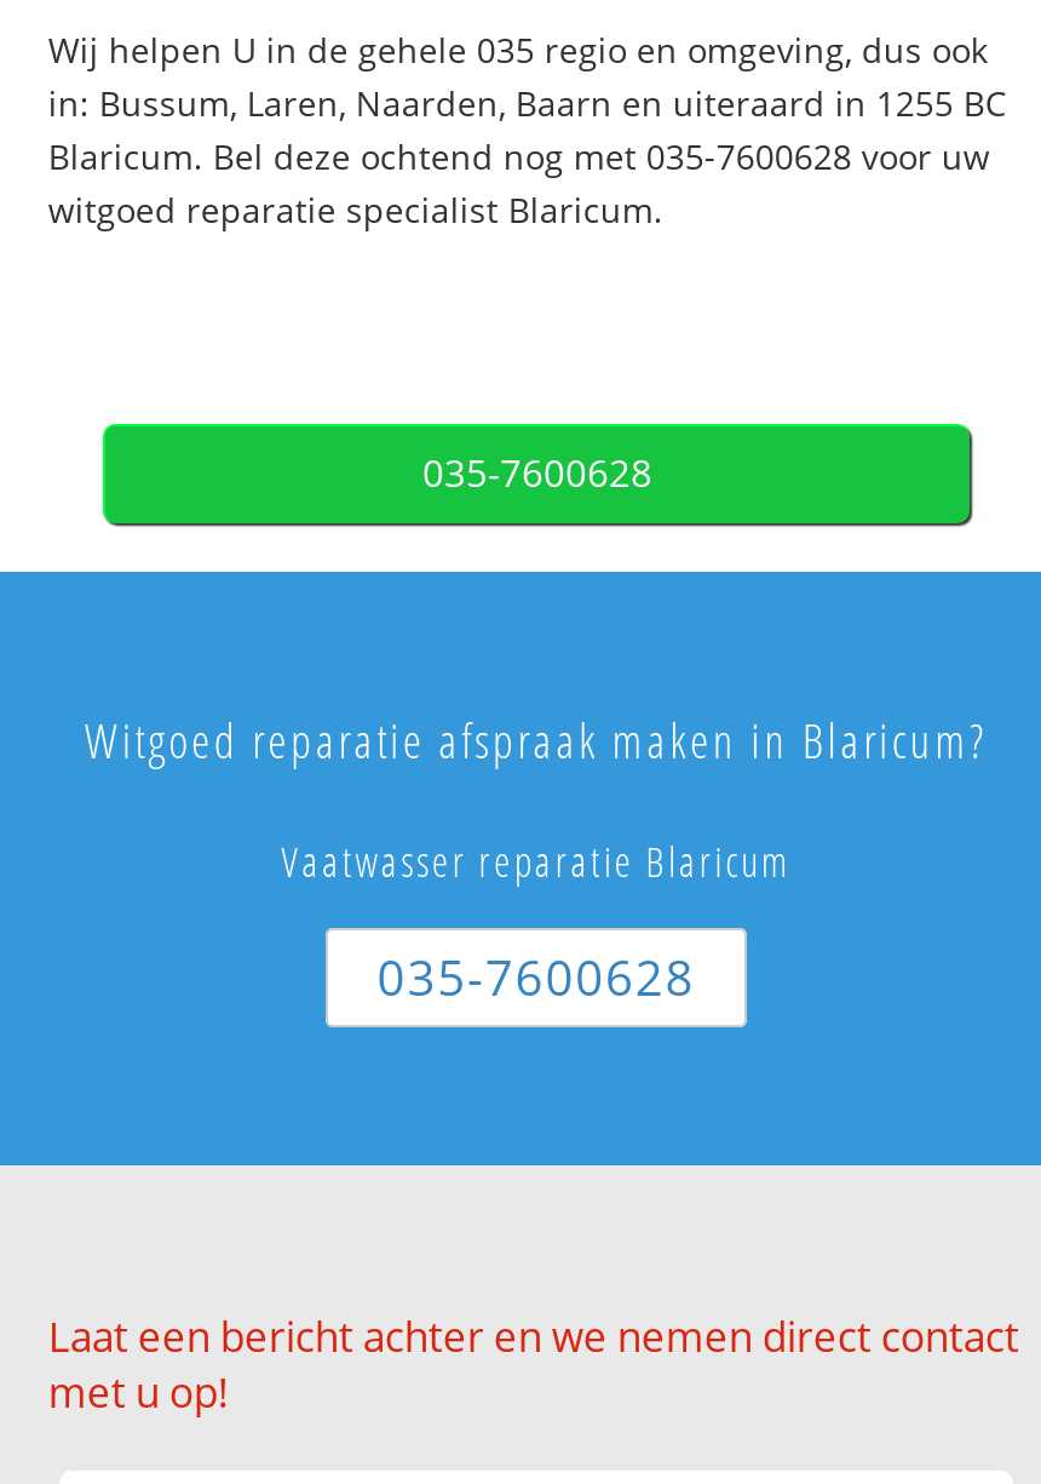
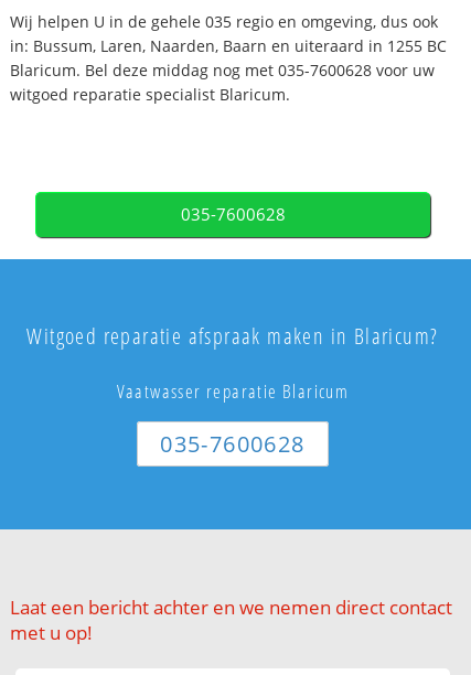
- Blaricum. Bel deze ochtend nog met 035-7600628 voor uw
+ Blaricum. Bel deze middag nog met 035-7600628 voor uw
